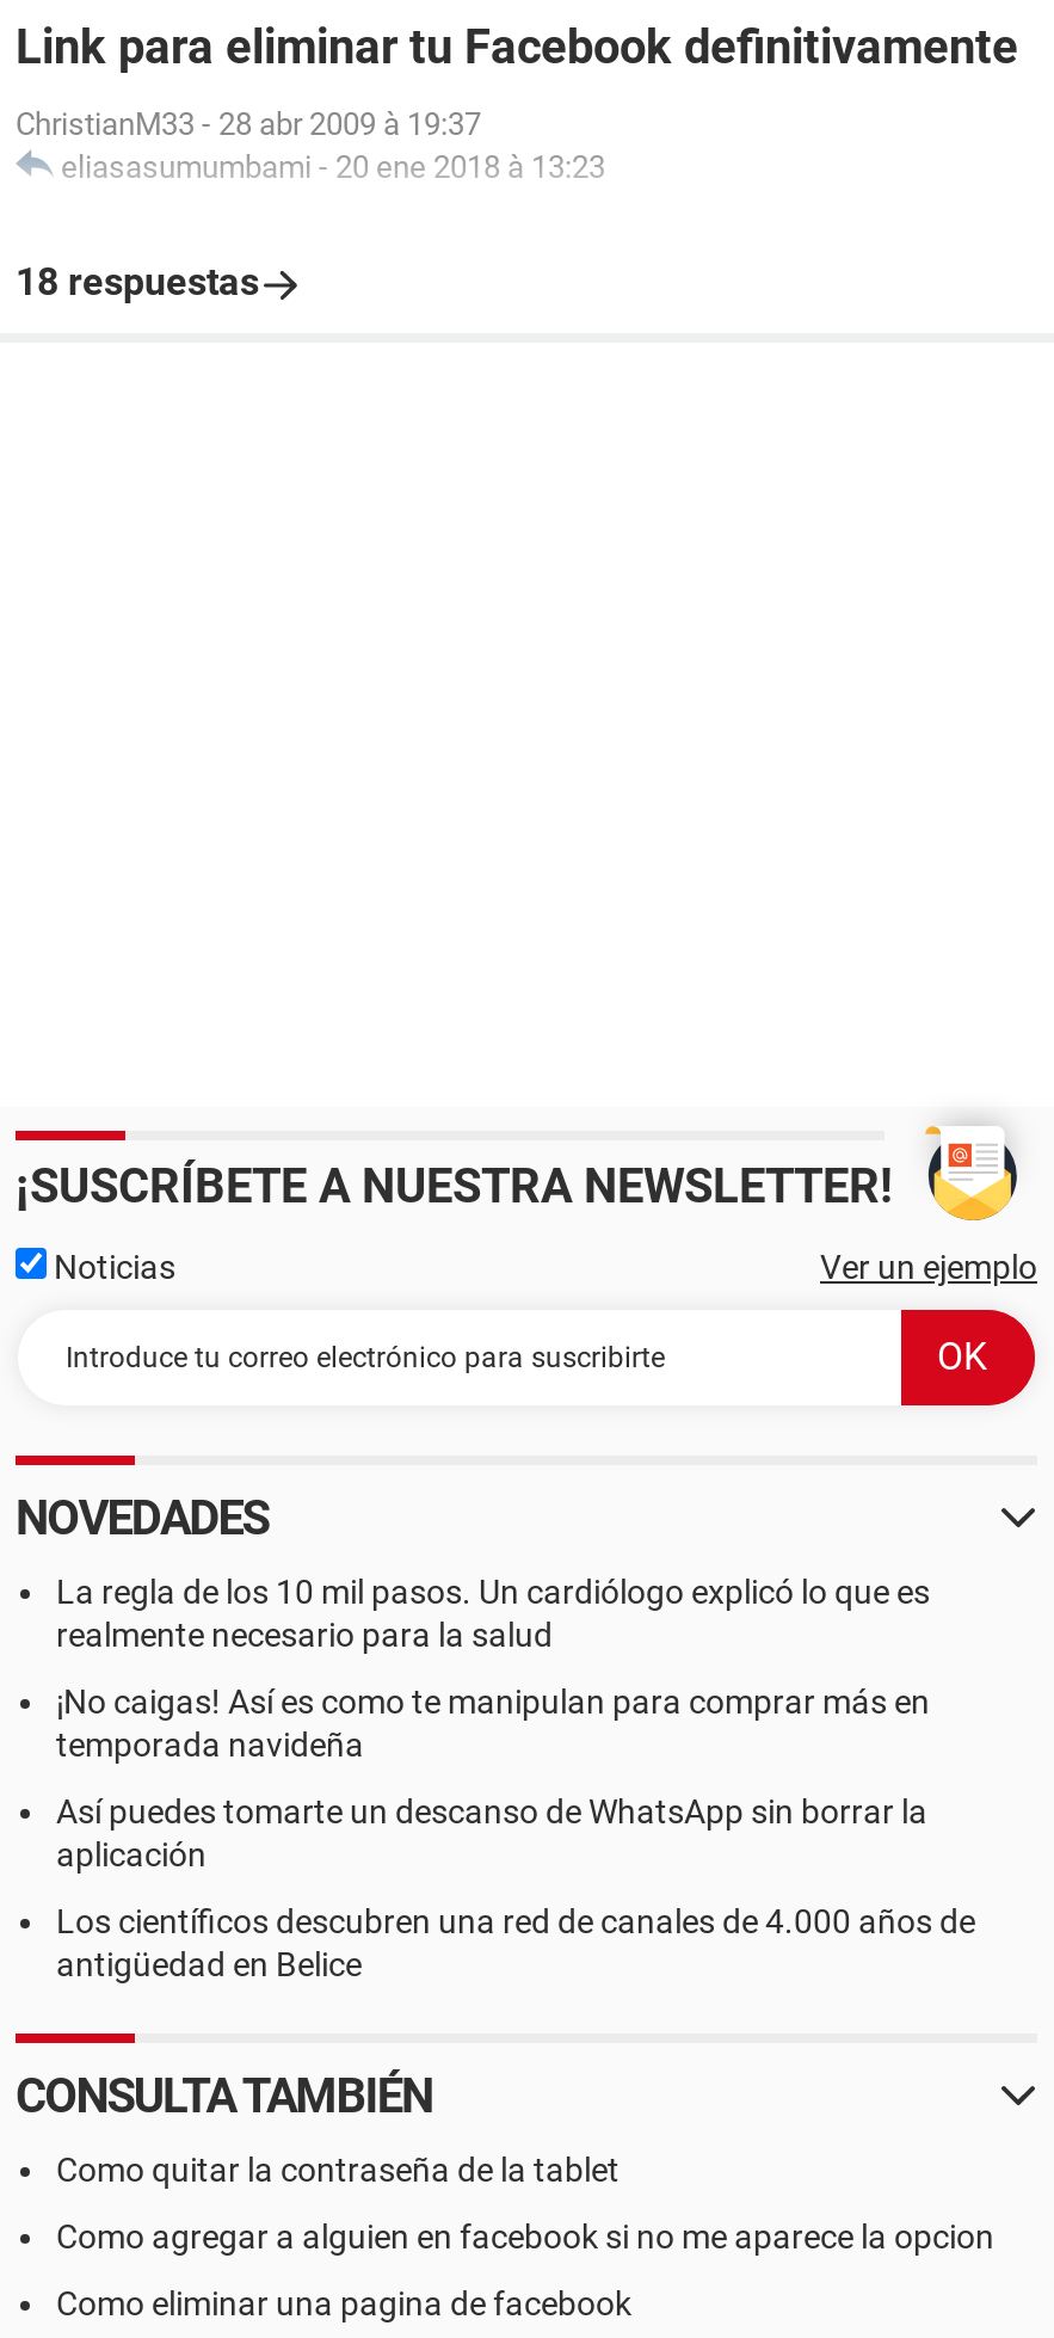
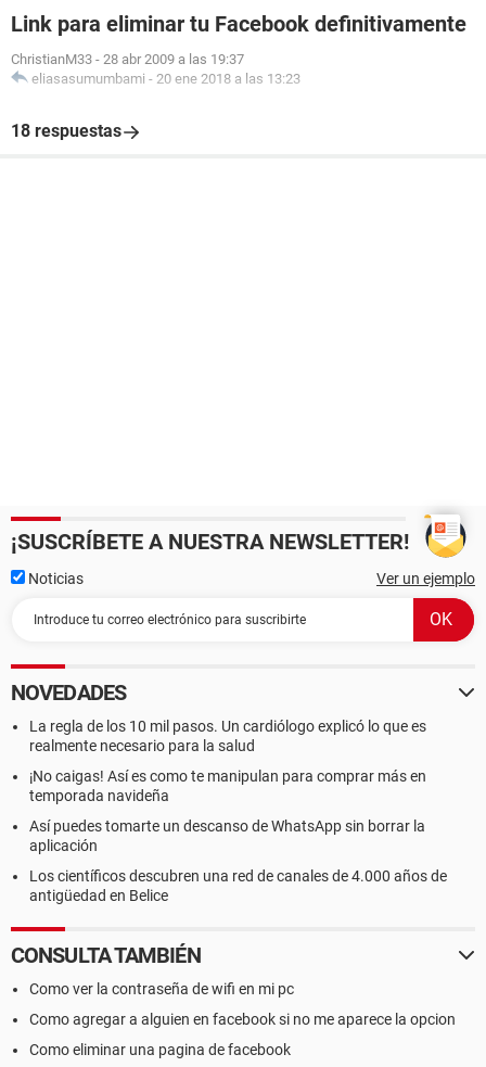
- ChristianM33 - 28 abr 2009 à 19:37
- eliasasumumbami - 20 ene 2018 à 13:23
+ ChristianM33 - 28 abr 2009 a las 19:37
+ eliasasumumbami - 20 ene 2018 a las 13:23

- Como quitar la contraseña de la tablet
+ Como ver la contraseña de wifi en mi pc
